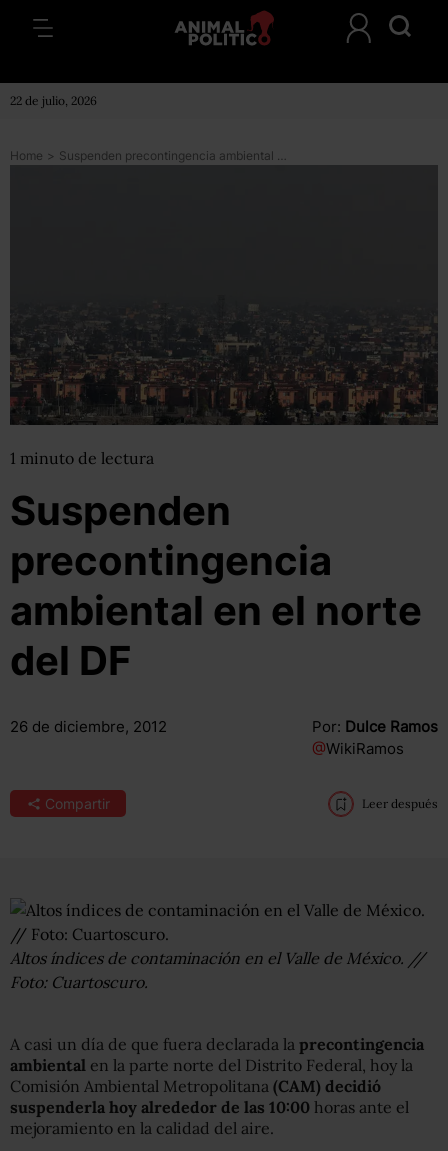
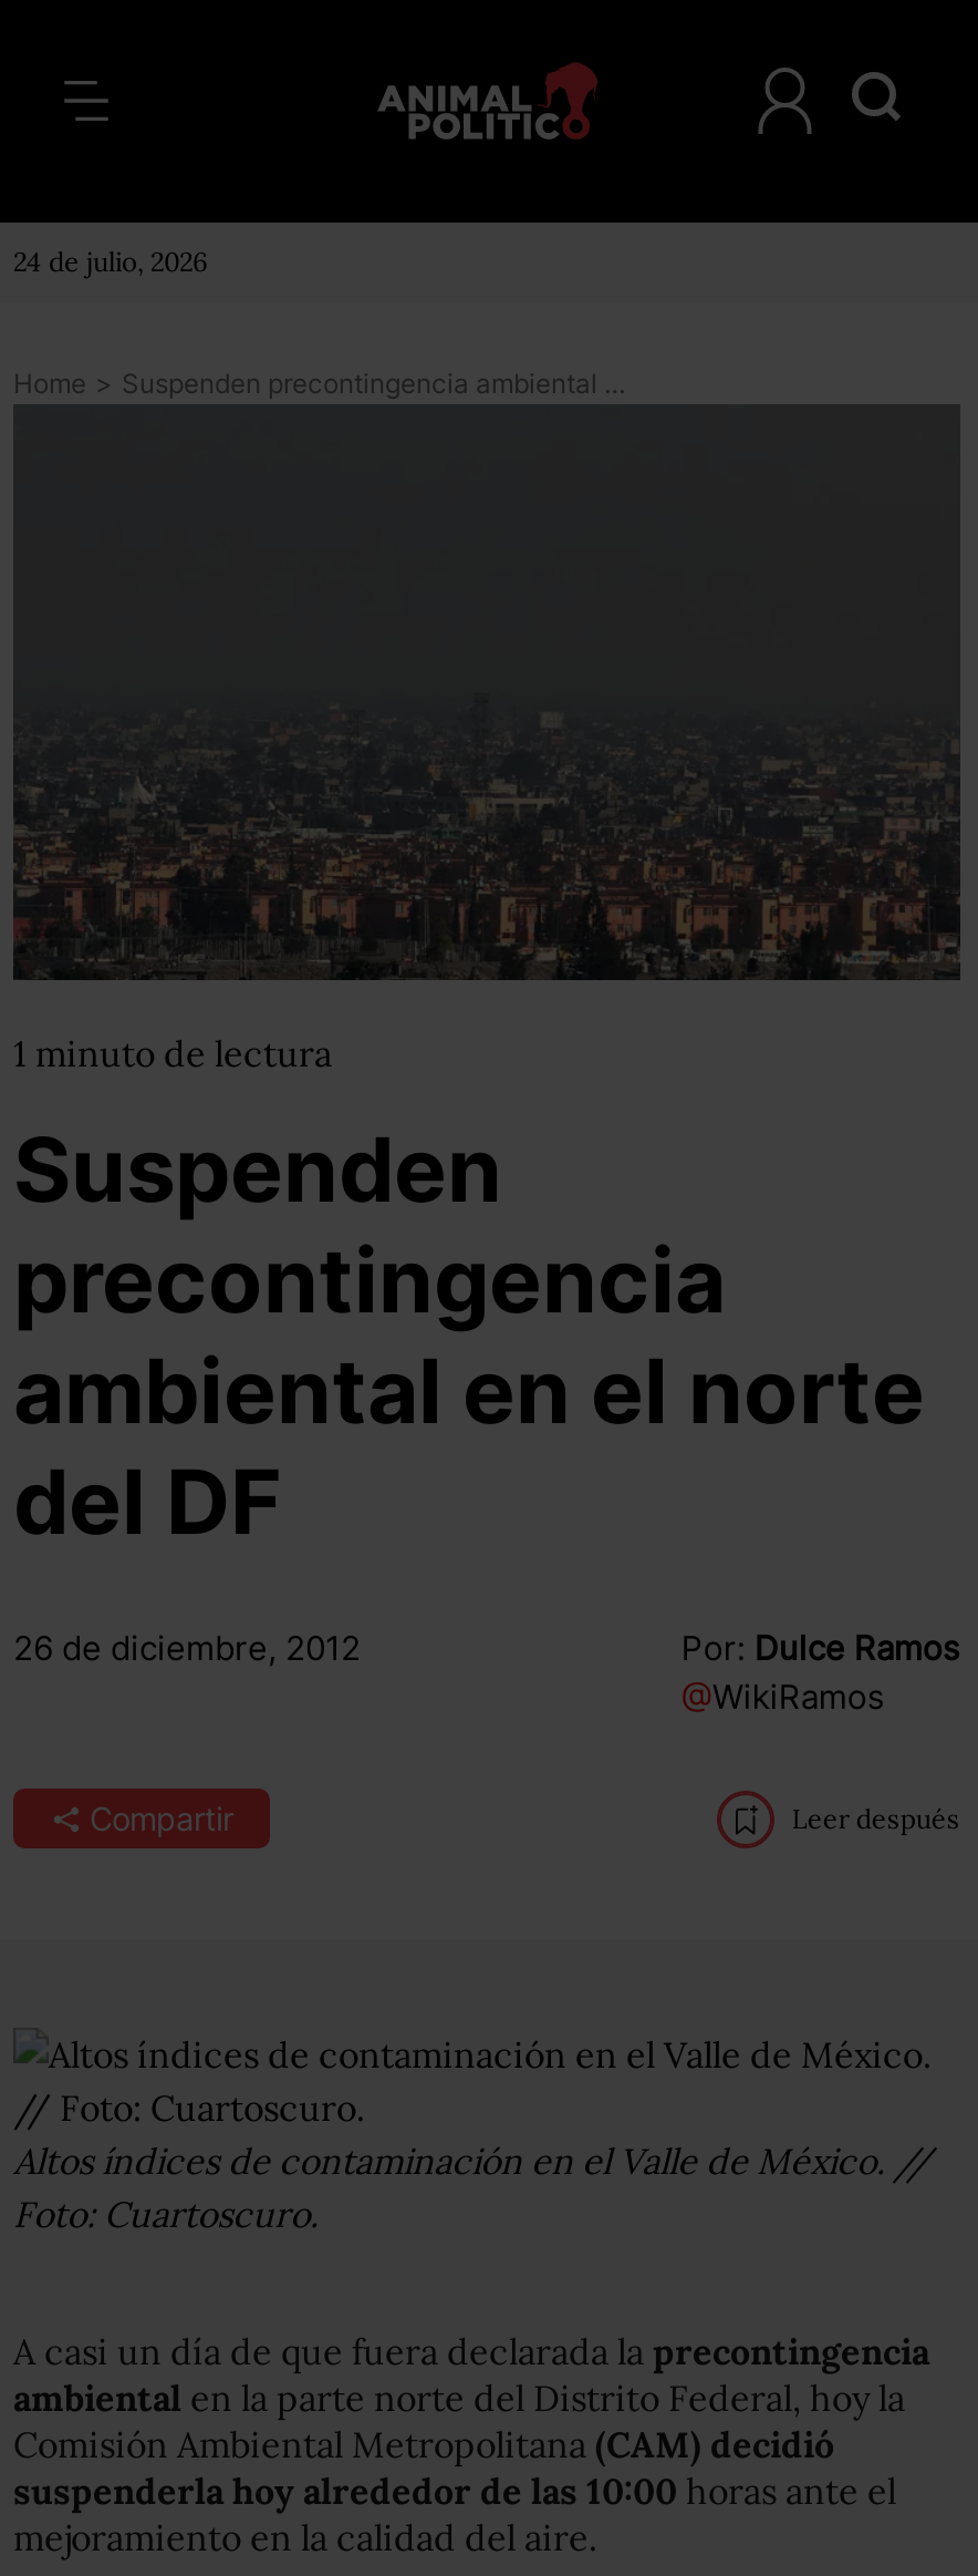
- 22 de julio, 2026
+ 24 de julio, 2026
